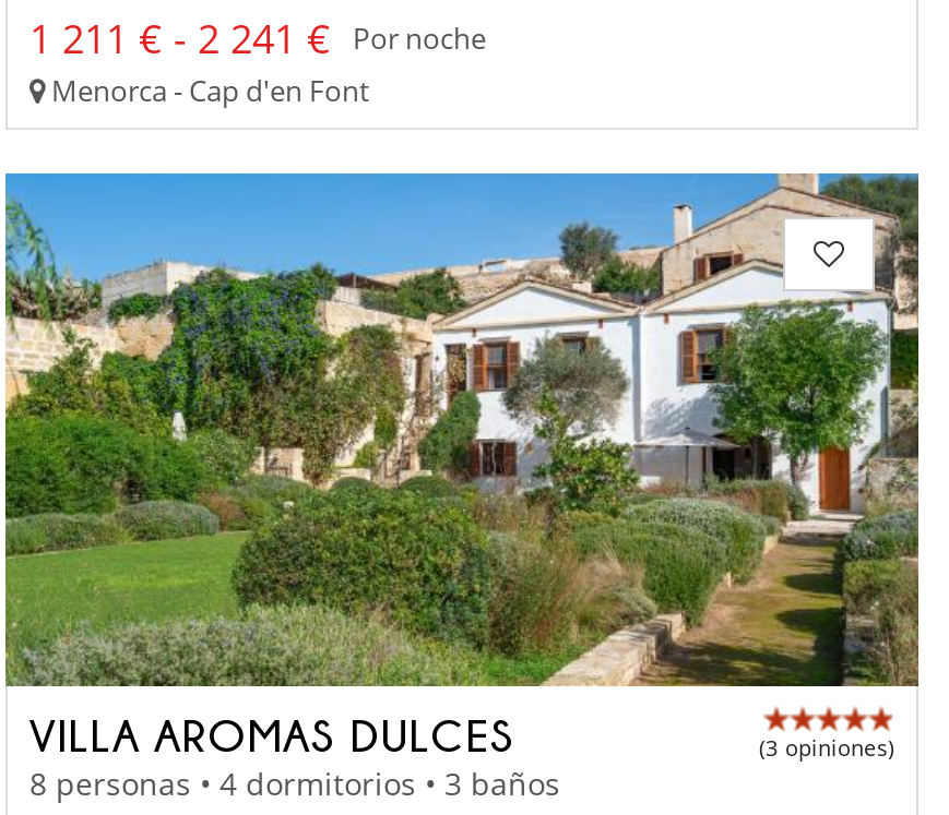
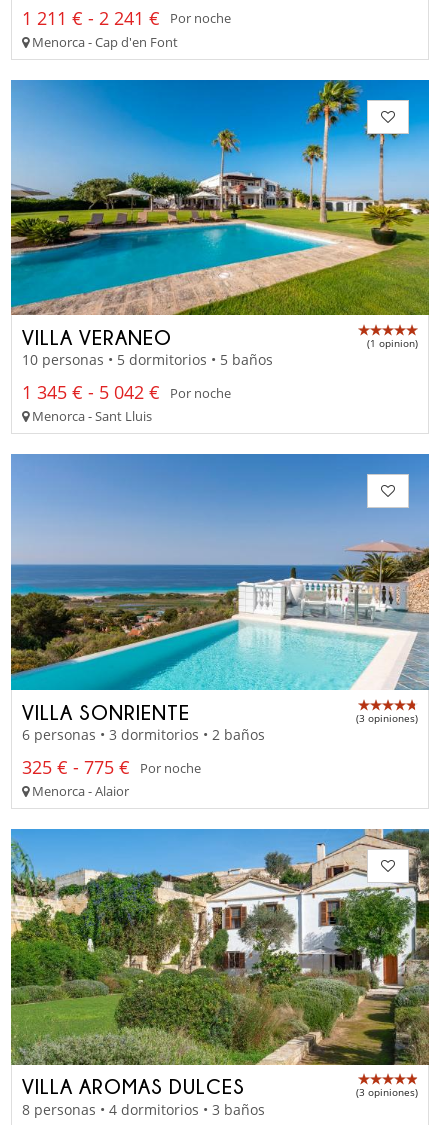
+ [image]
+ VILLA VERANEO
+ (1 opinion)
+ 10 personas • 5 dormitorios • 5 baños
+ 1 345 € - 5 042 € Por noche
+ Menorca - Sant Lluis

+ [image]
+ VILLA SONRIENTE
+ (3 opiniones)
+ 6 personas • 3 dormitorios • 2 baños
+ 325 € - 775 € Por noche
+ Menorca - Alaior
